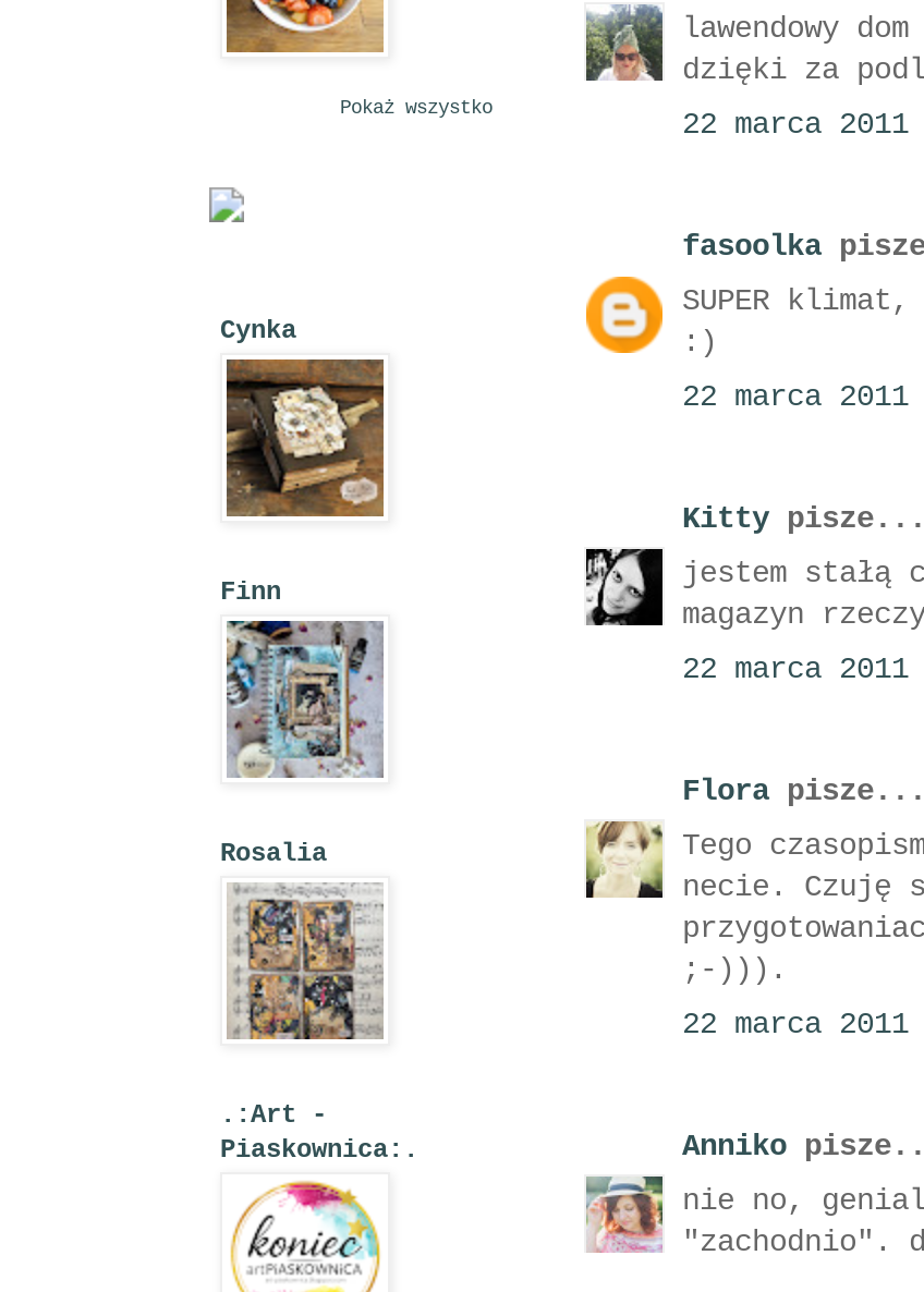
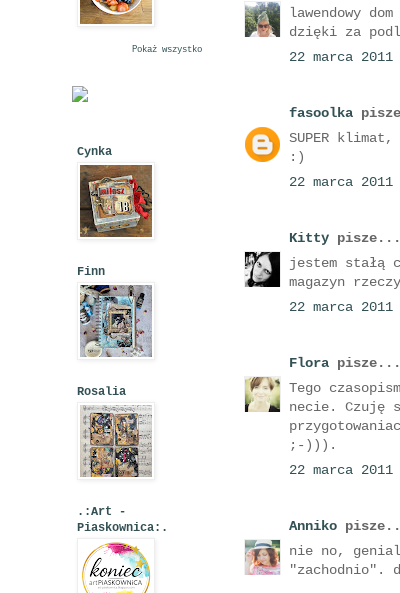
- [image]
+ [image]
